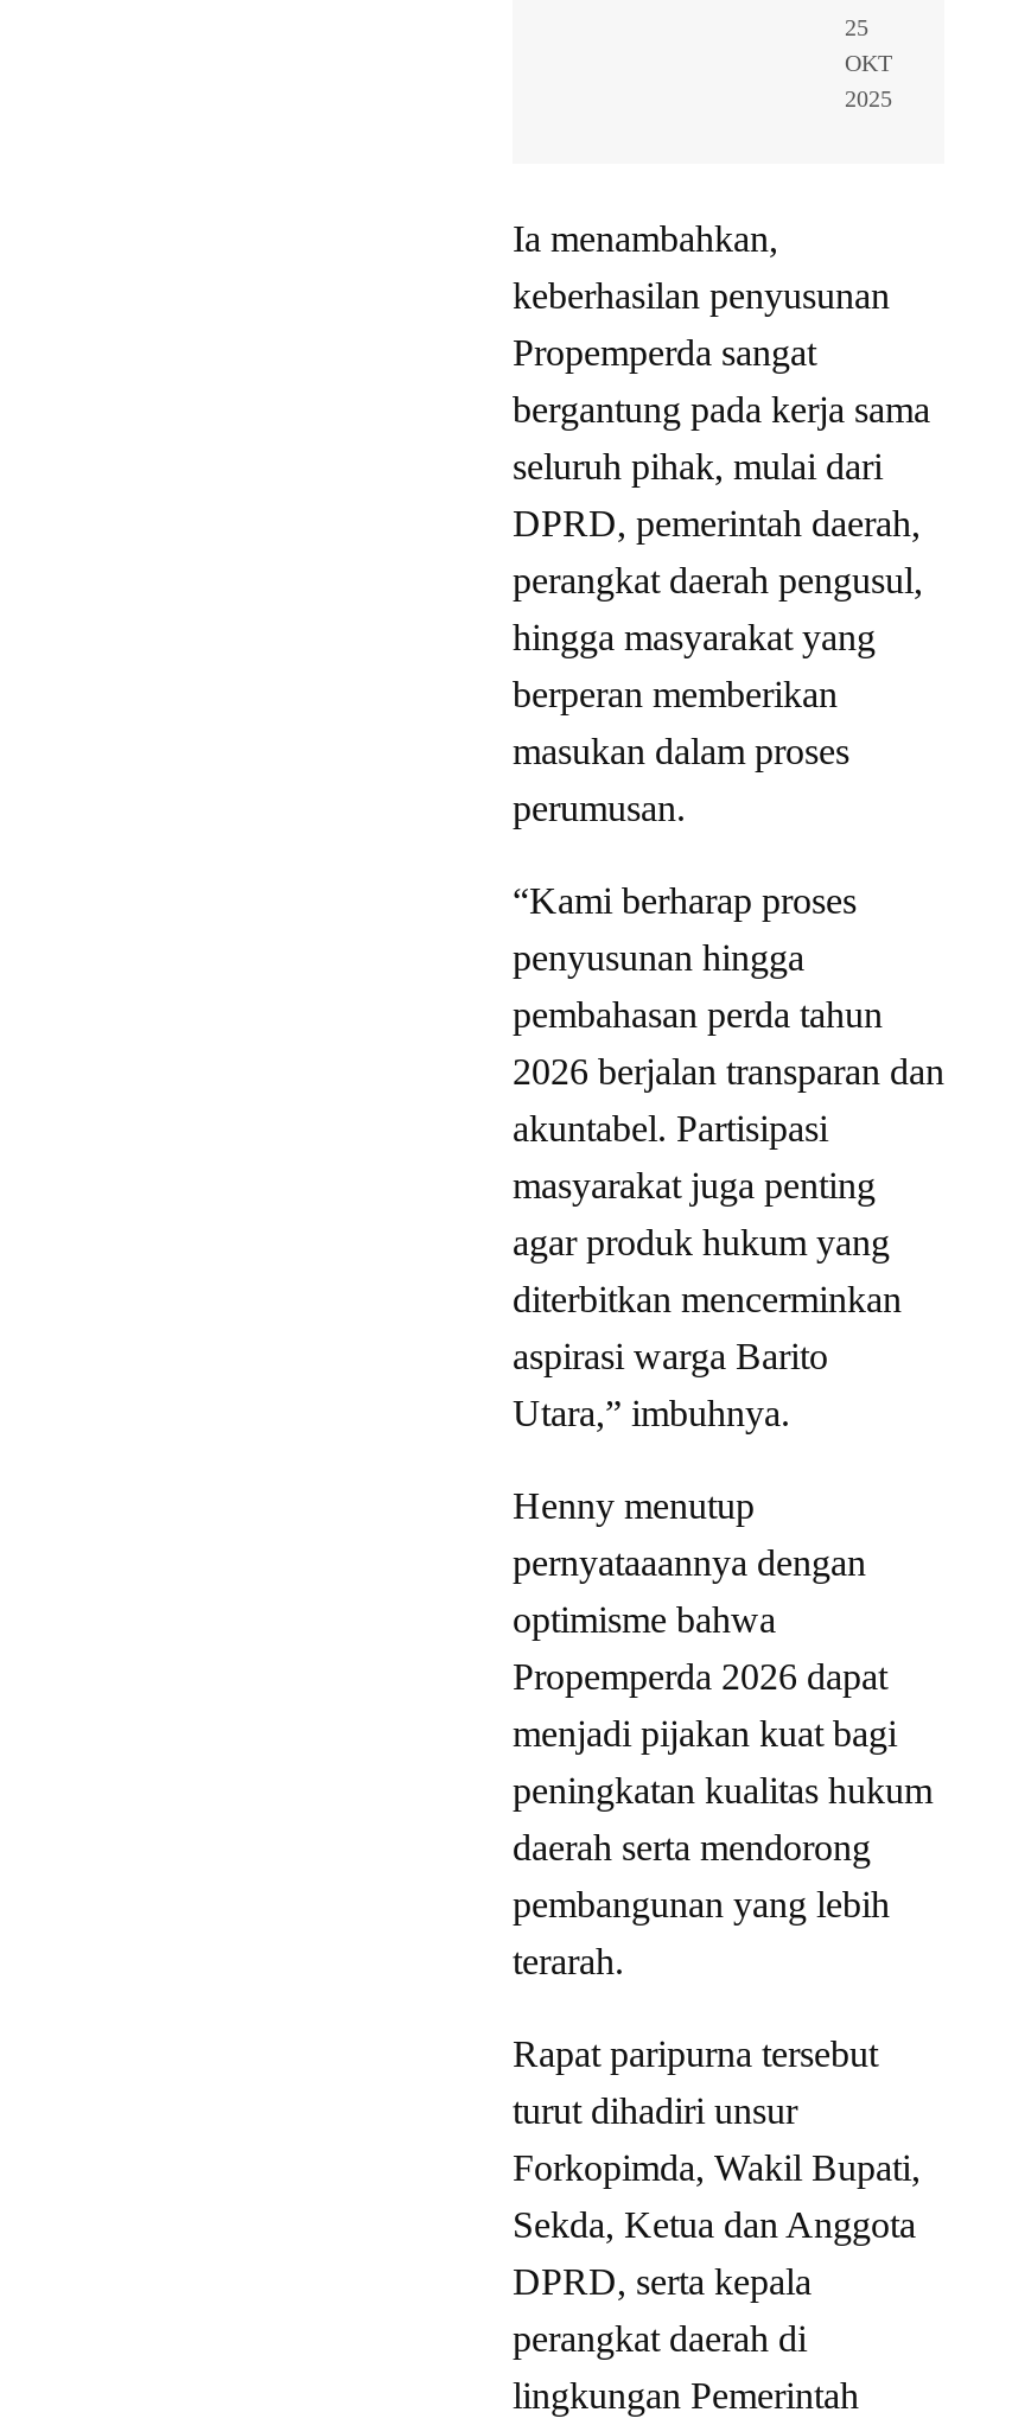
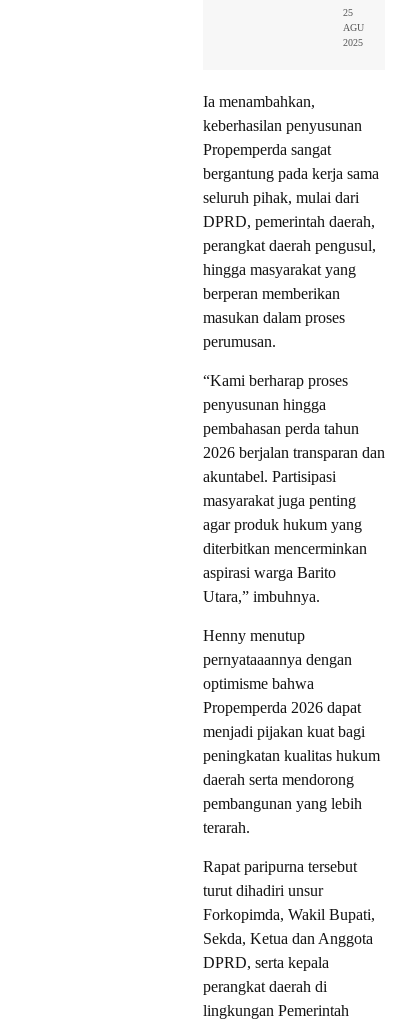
- OKT
+ AGU
